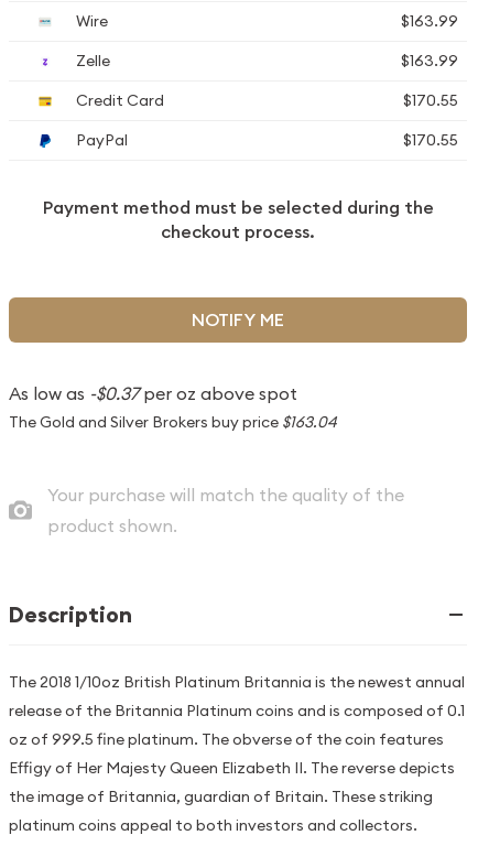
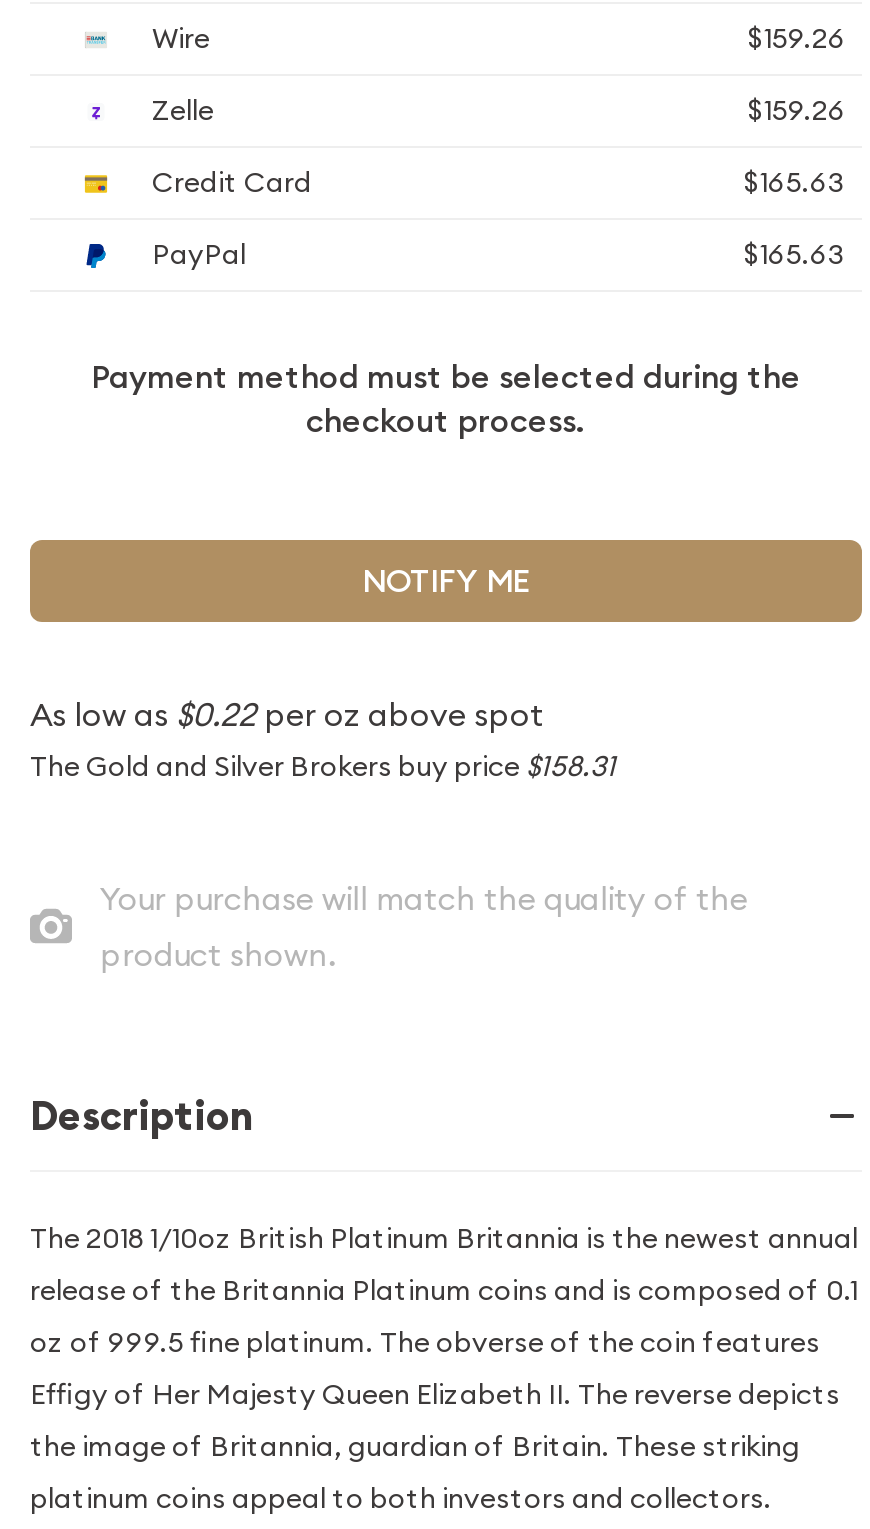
- $163.99
+ $159.26

- $163.99
+ $159.26

- $170.55
+ $165.63

- $170.55
+ $165.63

- As low as -$0.37 per oz above spot
+ As low as $0.22 per oz above spot

- The Gold and Silver Brokers buy price $163.04
+ The Gold and Silver Brokers buy price $158.31
